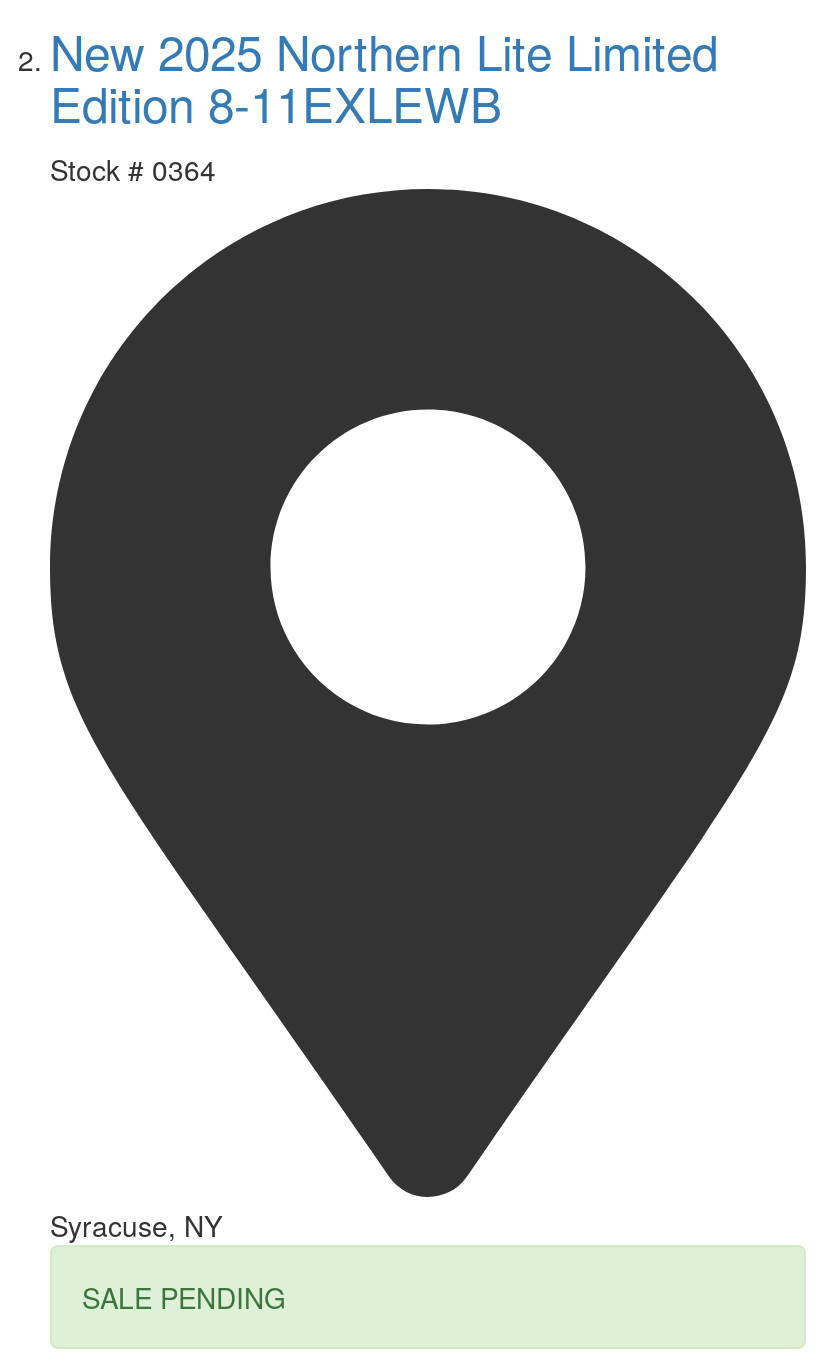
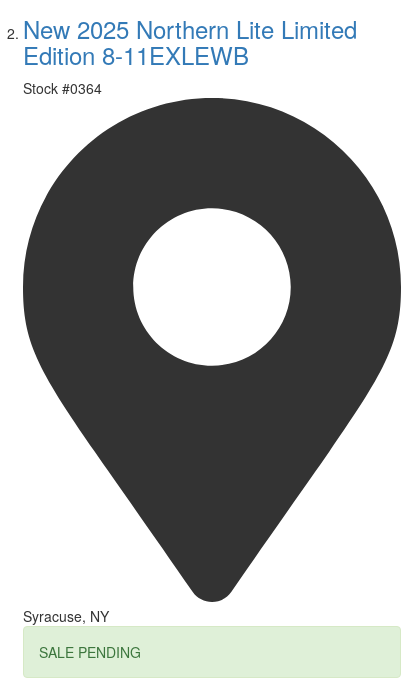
- Stock # 0364
+ Stock #0364
